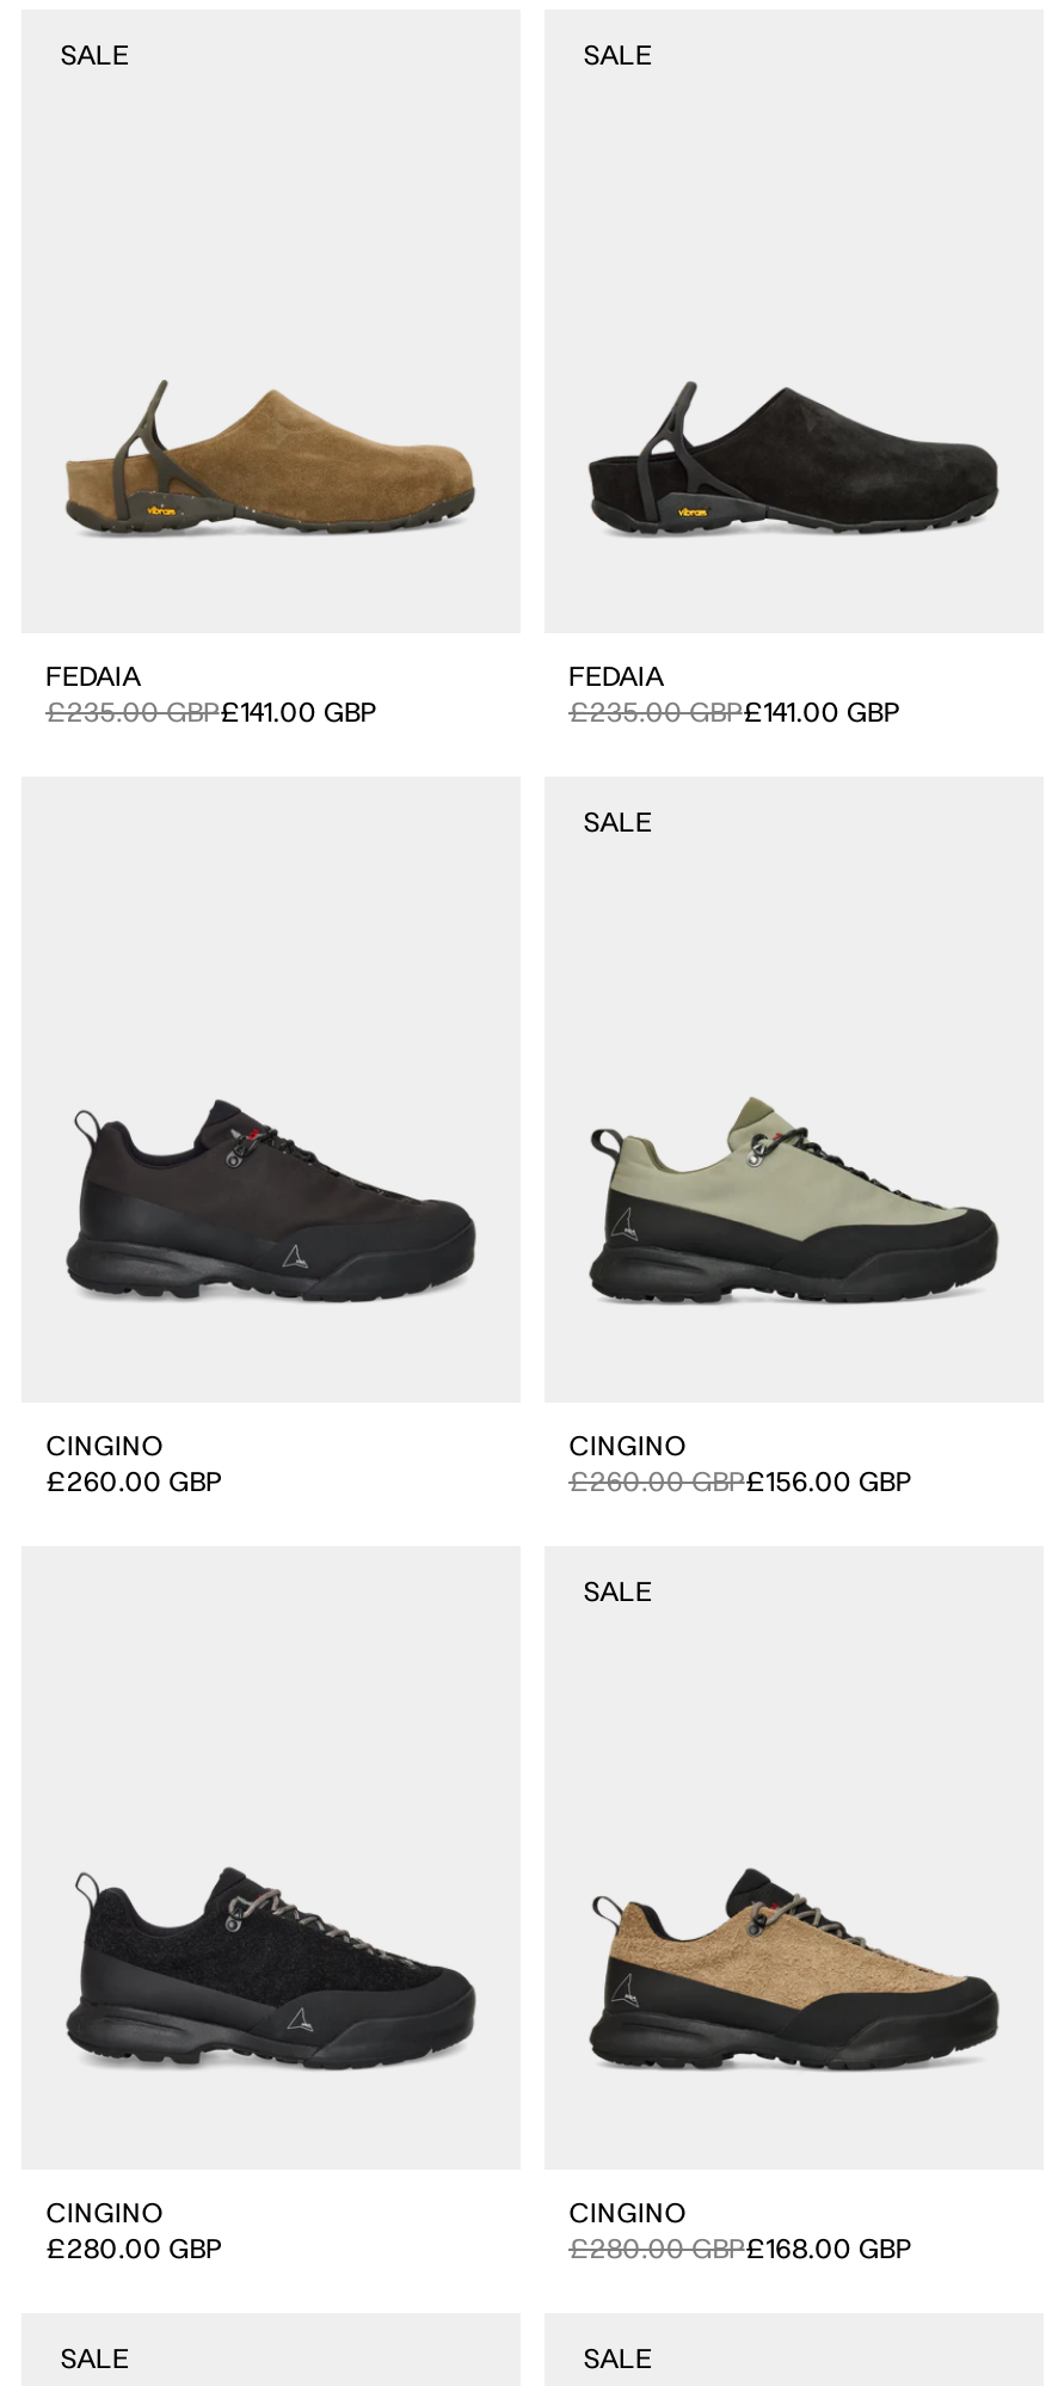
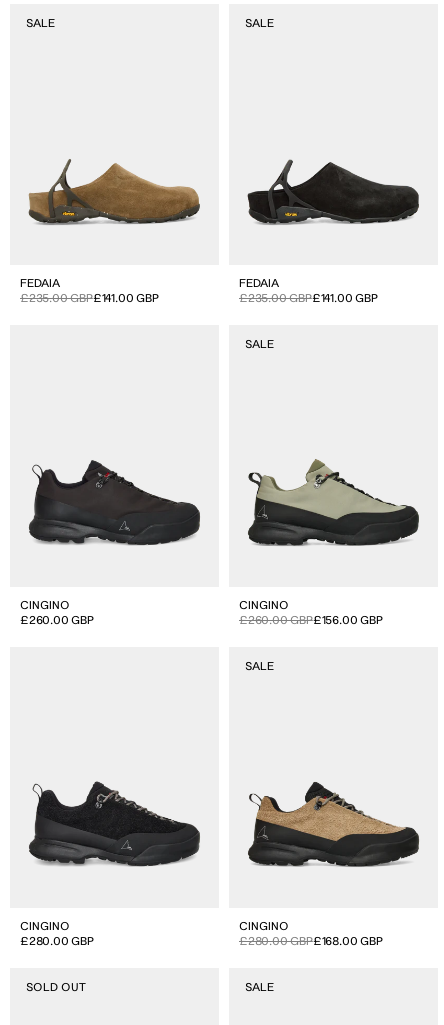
- SALE
+ SOLD OUT
